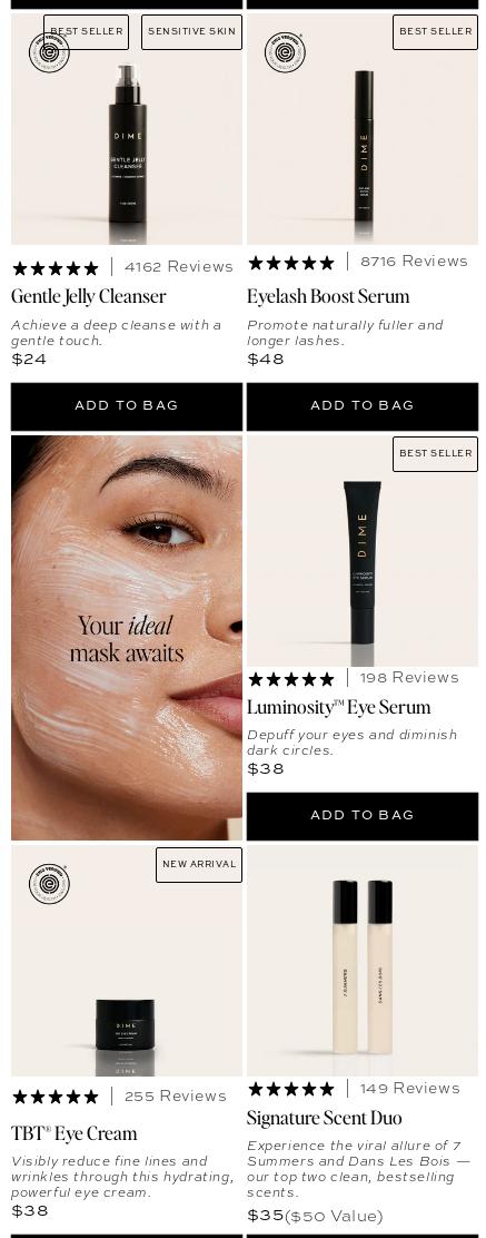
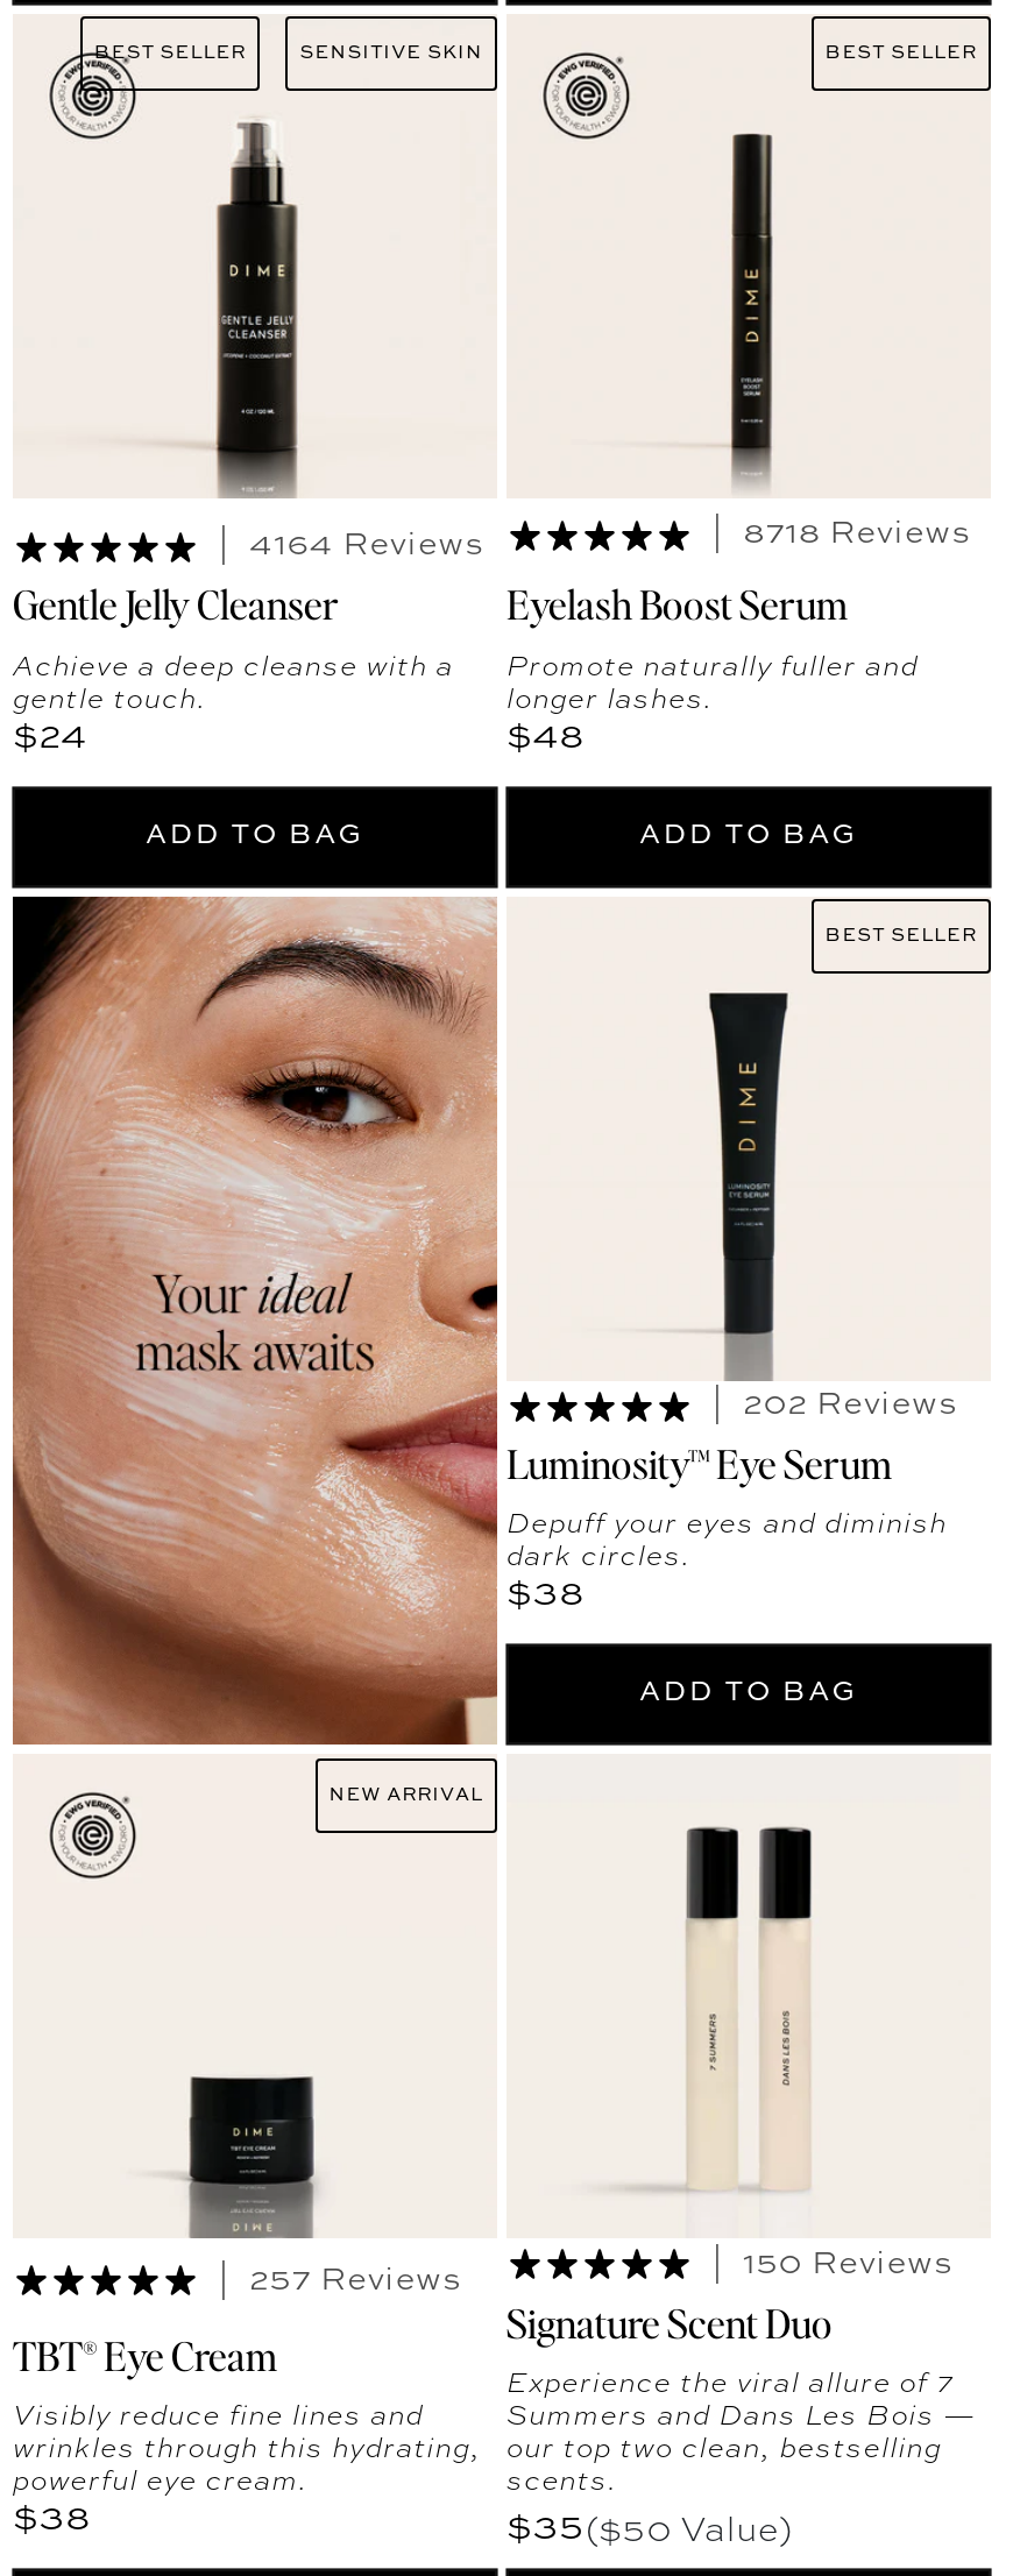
- 4162 Reviews
+ 4164 Reviews

- 8716 Reviews
+ 8718 Reviews

- 198 Reviews
+ 202 Reviews

- 149 Reviews
+ 150 Reviews

- 255 Reviews
+ 257 Reviews
